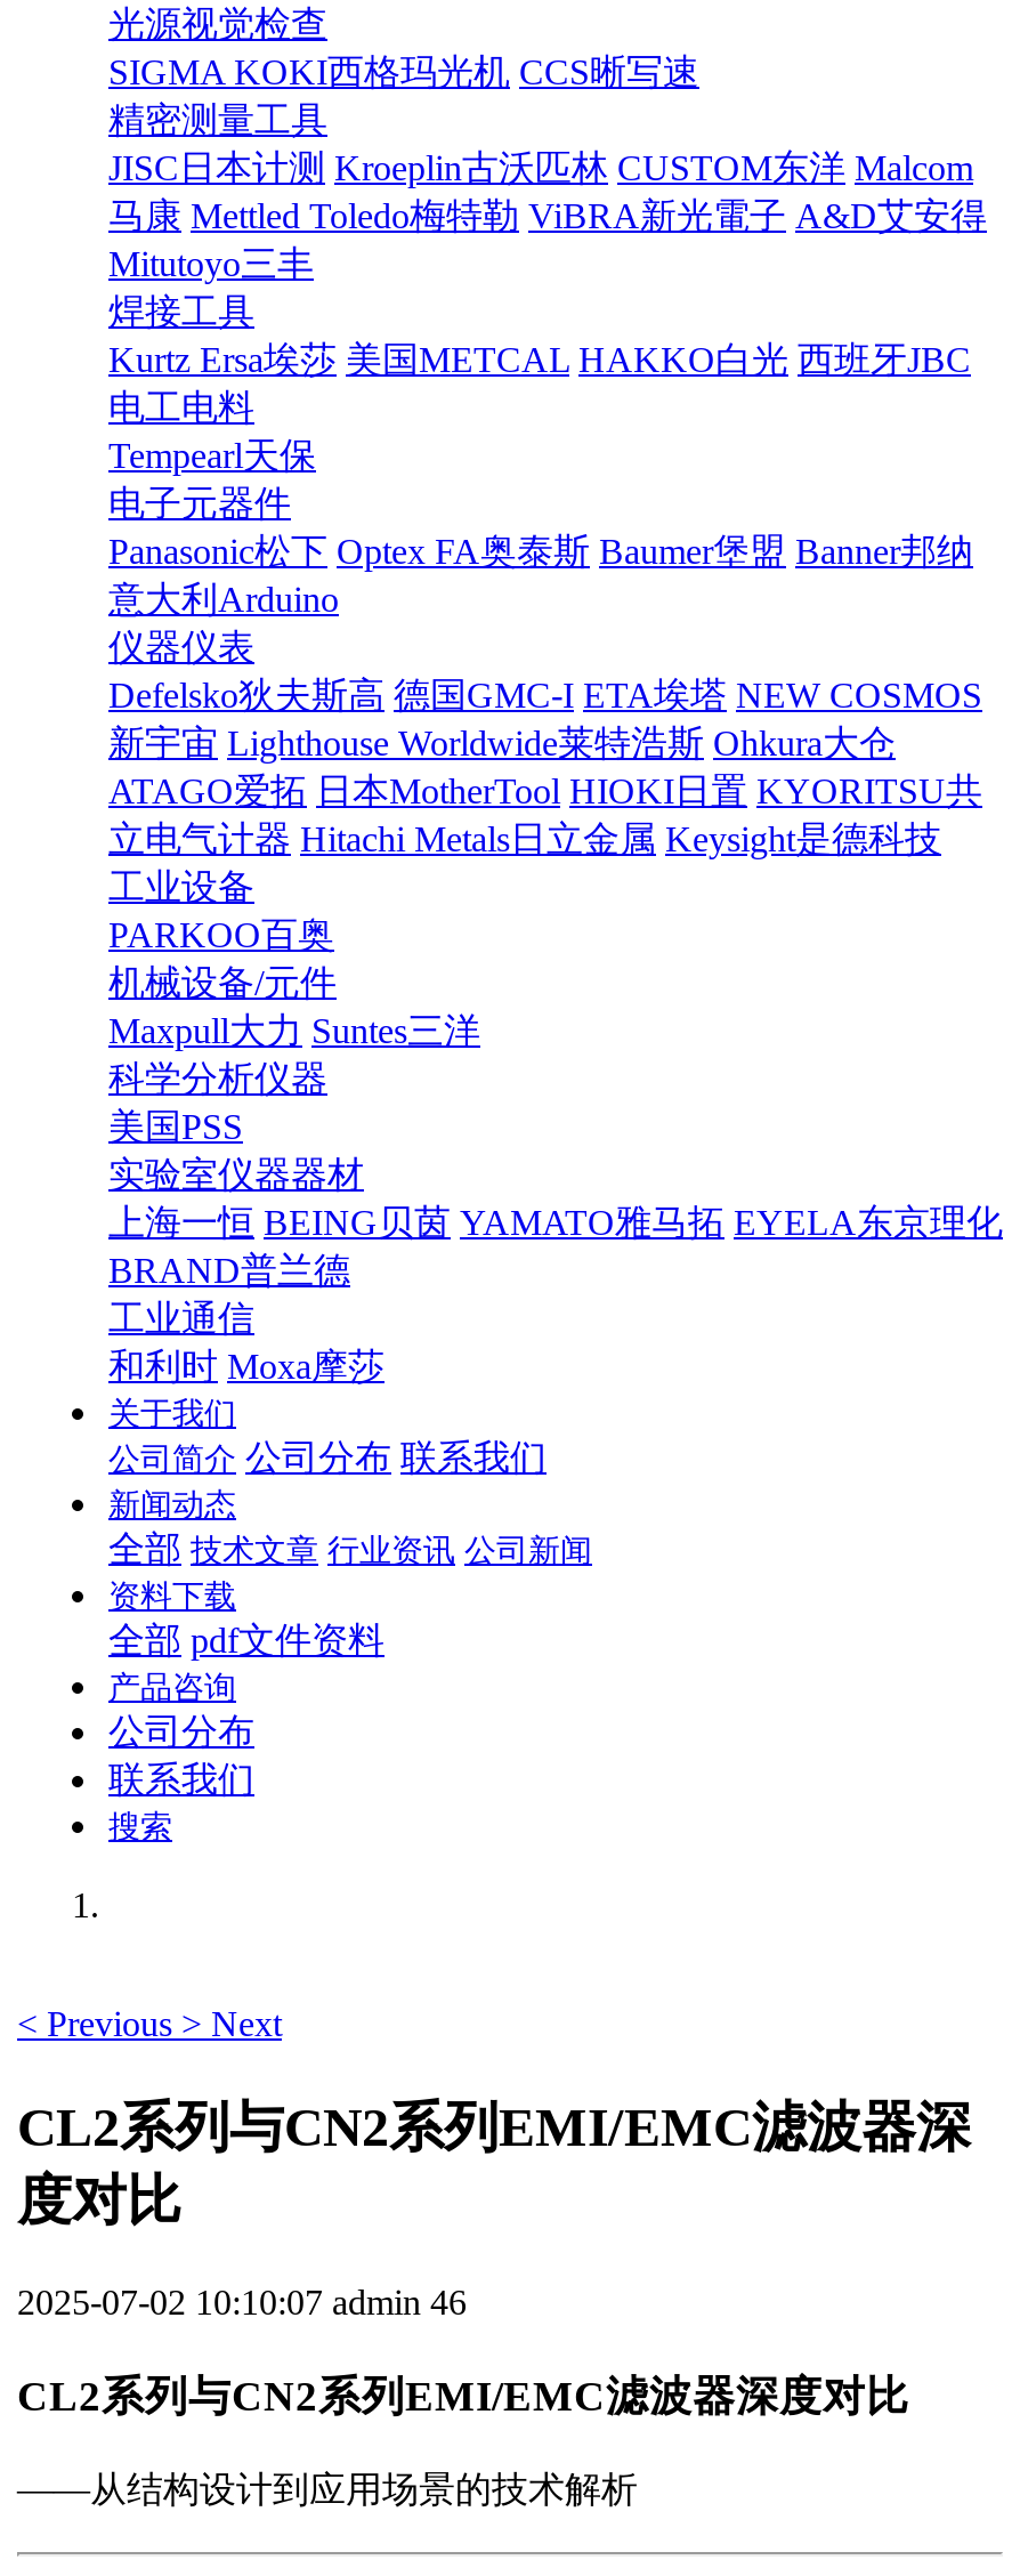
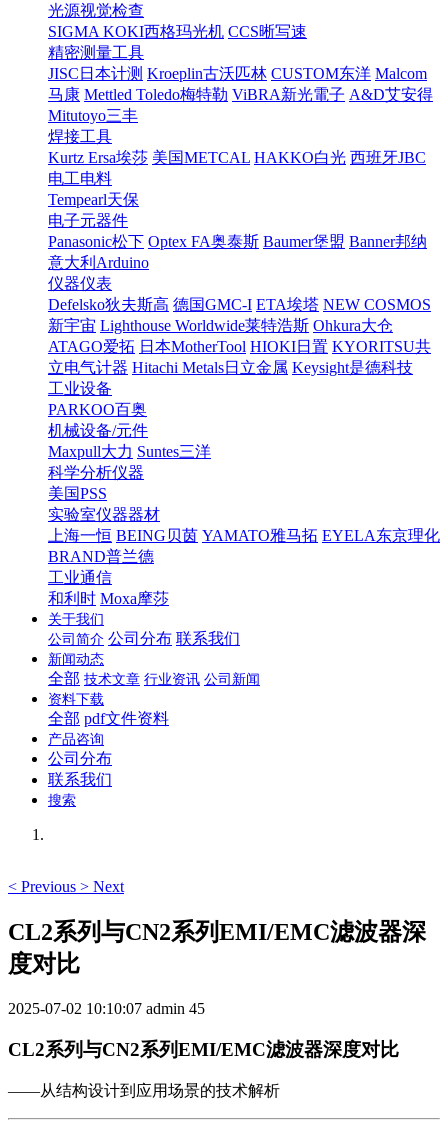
- 2025-07-02 10:10:07 admin 46
+ 2025-07-02 10:10:07 admin 45
